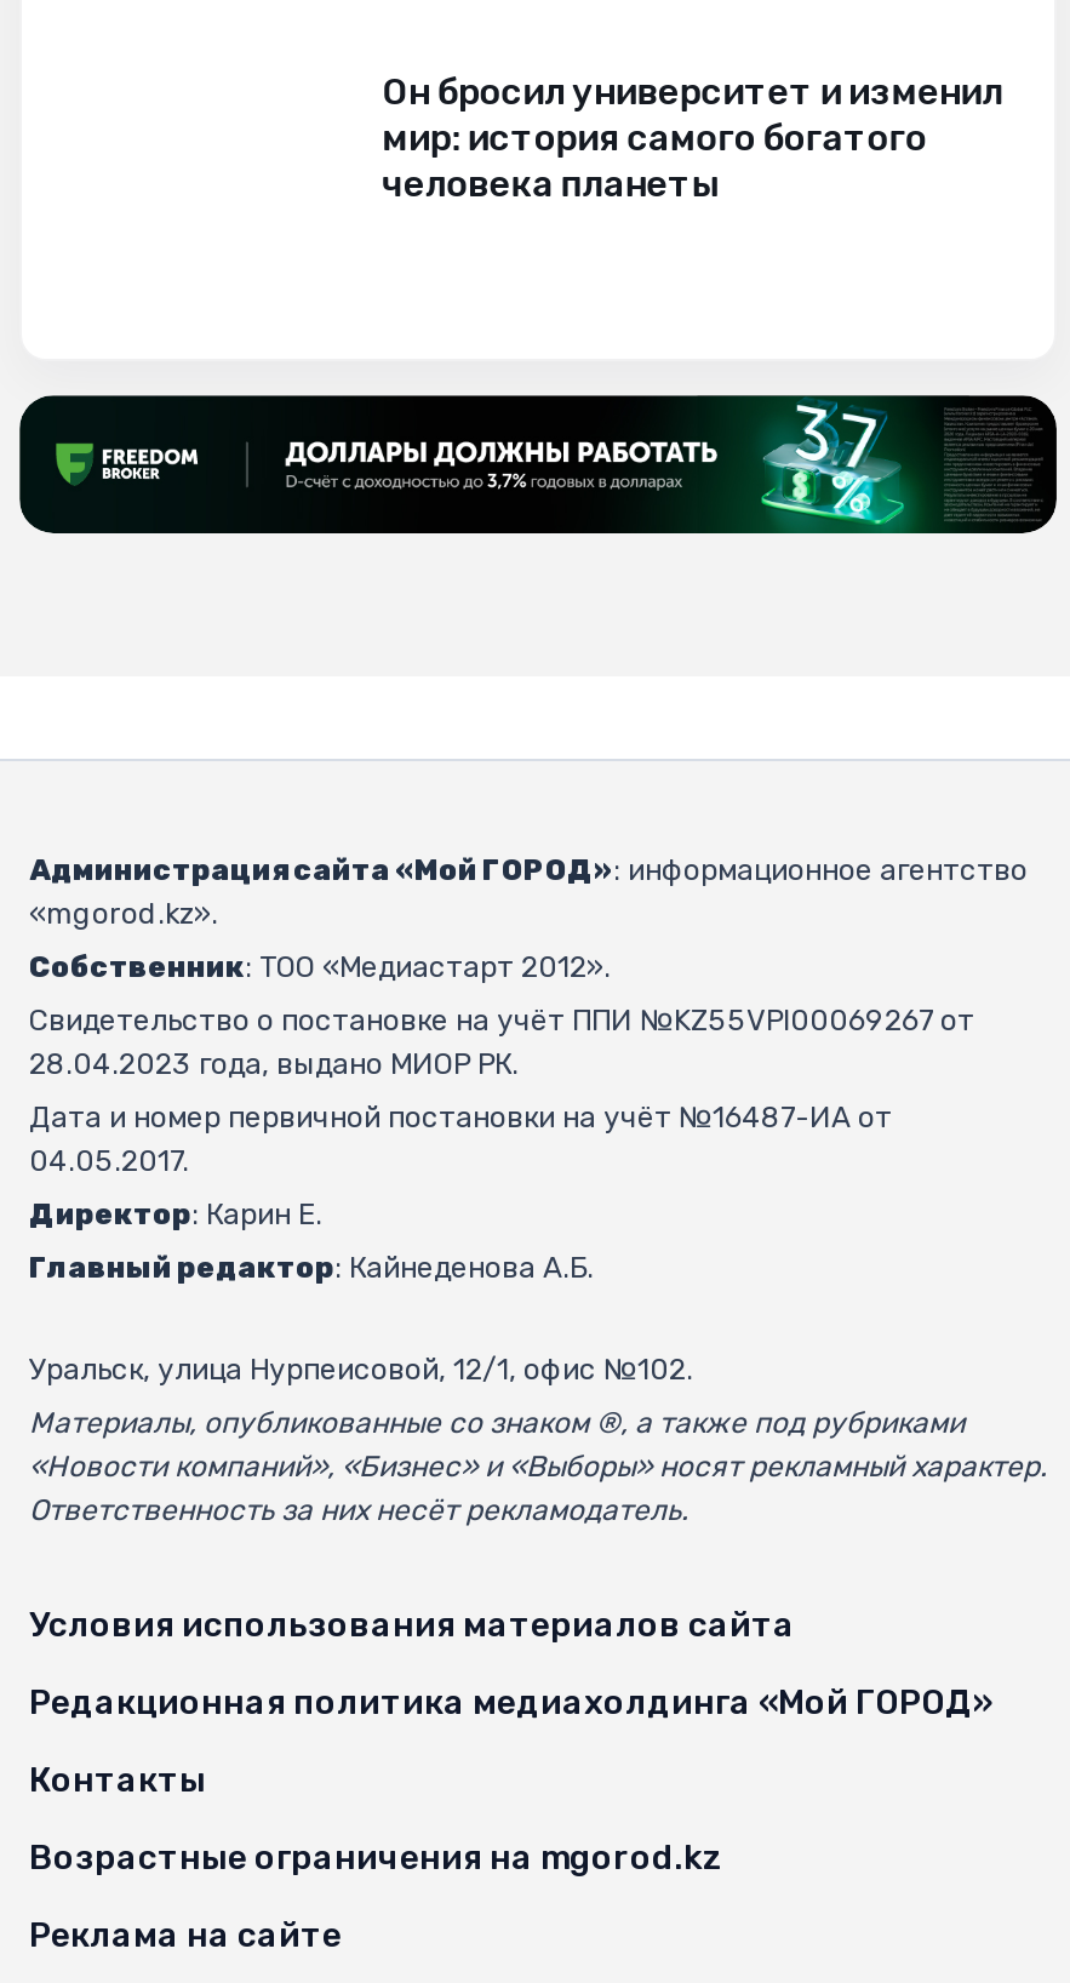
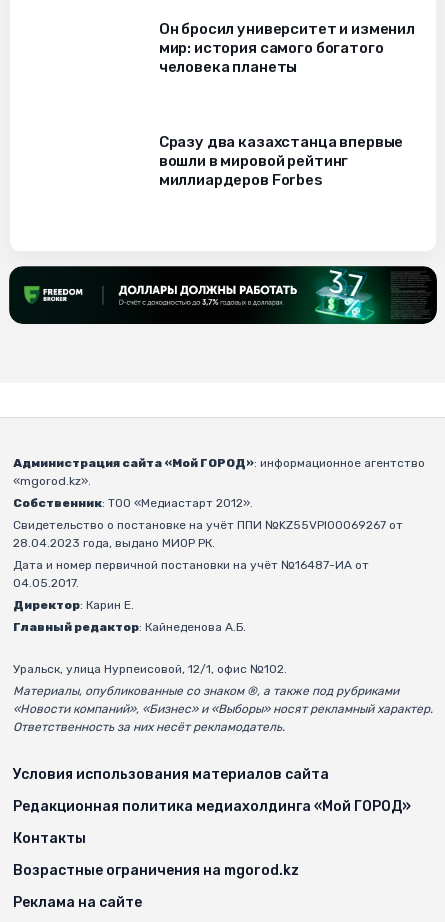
+ Сразу два казахстанца впервые
+ вошли в мировой рейтинг
+ миллиардеров Forbes
